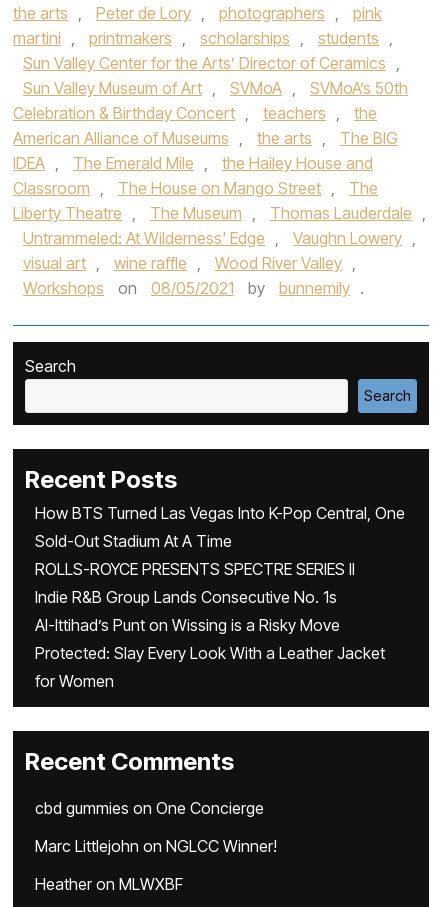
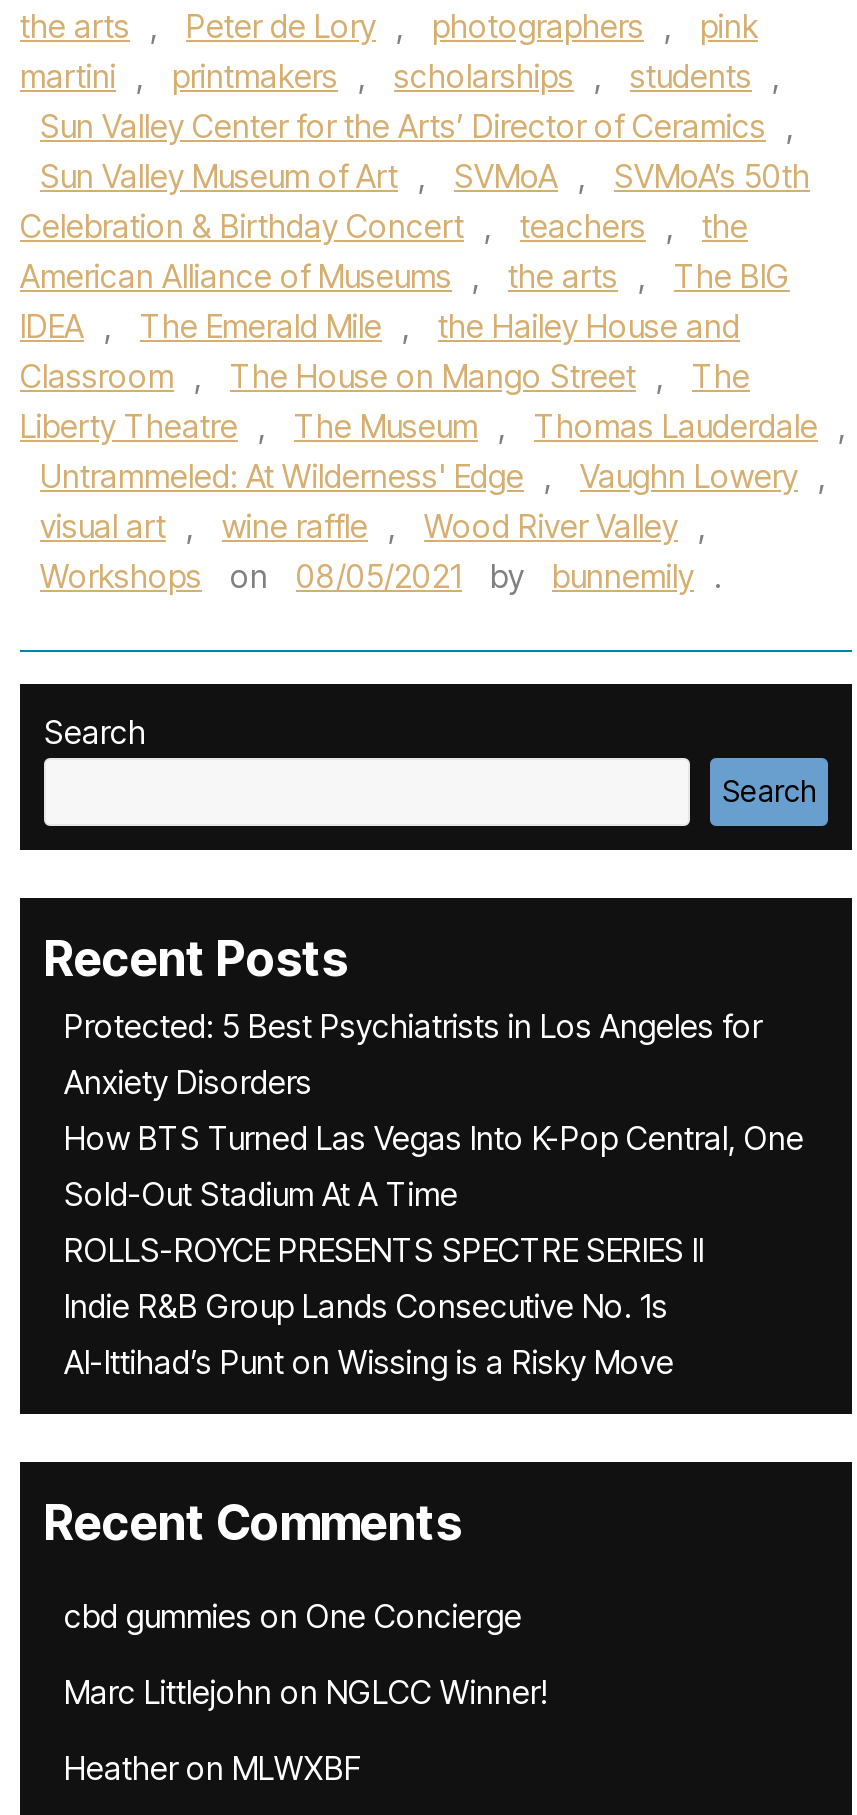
+ Protected: 5 Best Psychiatrists in Los Angeles for
+ Anxiety Disorders

moved down: How BTS Turned Las Vegas Into K-Pop Central, One | Sold-Out Stadium At A Time | ROLLS-ROYCE PRESENTS SPECTRE SERIES II | Indie R&B Group Lands Consecutive No. 1s | Al-Ittihad’s Punt on Wissing is a Risky Move

- Protected: Slay Every Look With a Leather Jacket
- for Women
